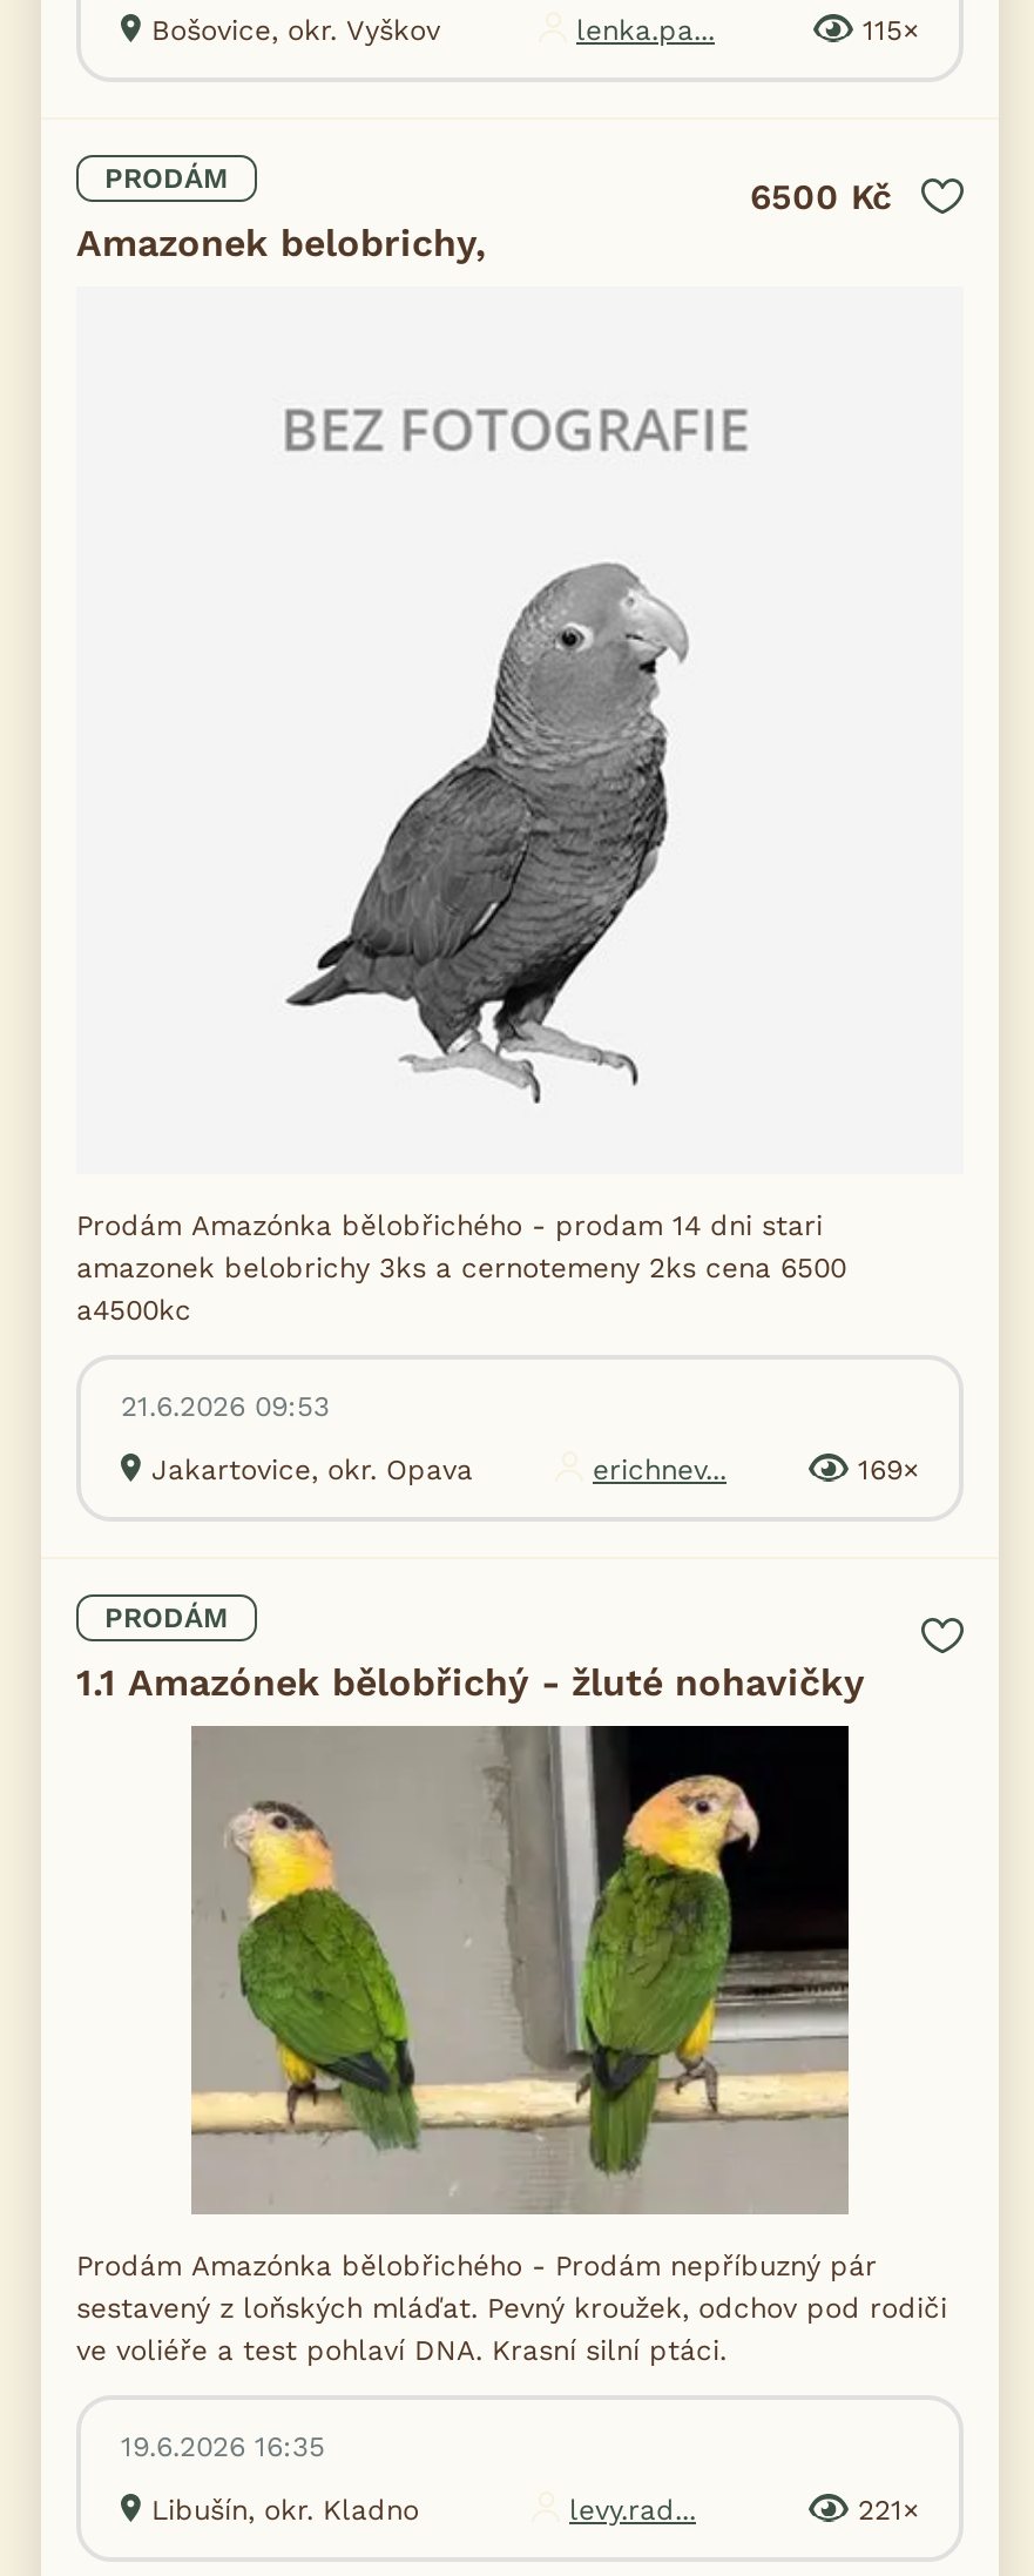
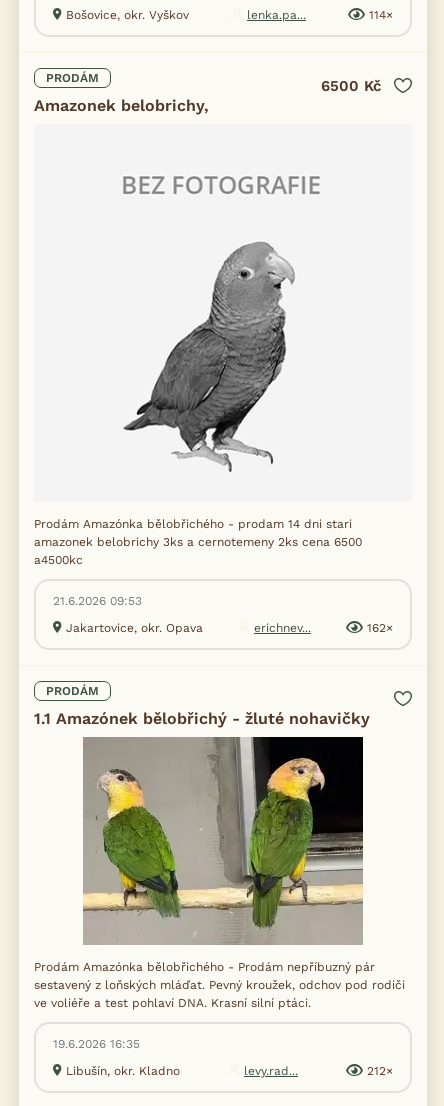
- 115×
+ 114×

- 169×
+ 162×

- 221×
+ 212×
